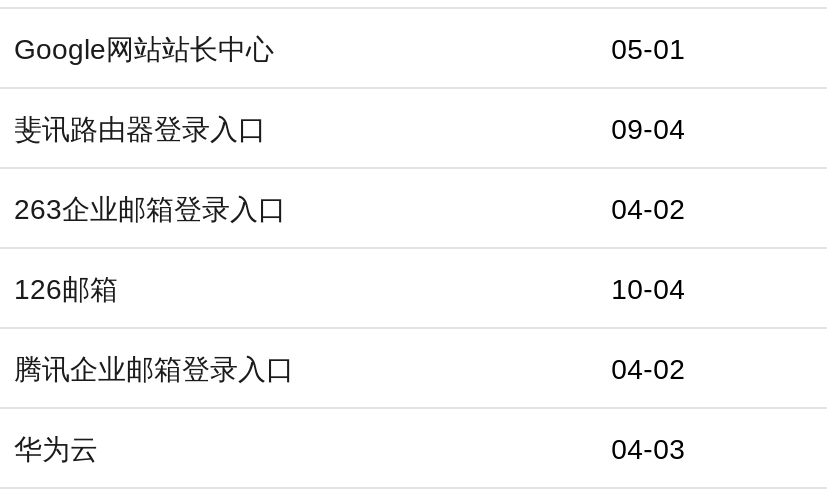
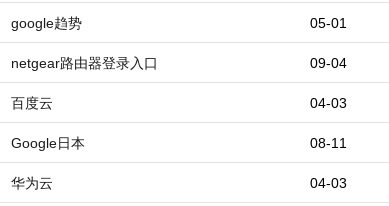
- Google网站站长中心
+ google趋势

- 斐讯路由器登录入口
- 04-02
- 263企业邮箱登录入口
- 10-04
- 126邮箱
- 04-02
- 腾讯企业邮箱登录入口
+ netgear路由器登录入口
+ 04-03
+ 百度云
+ 08-11
+ Google日本
